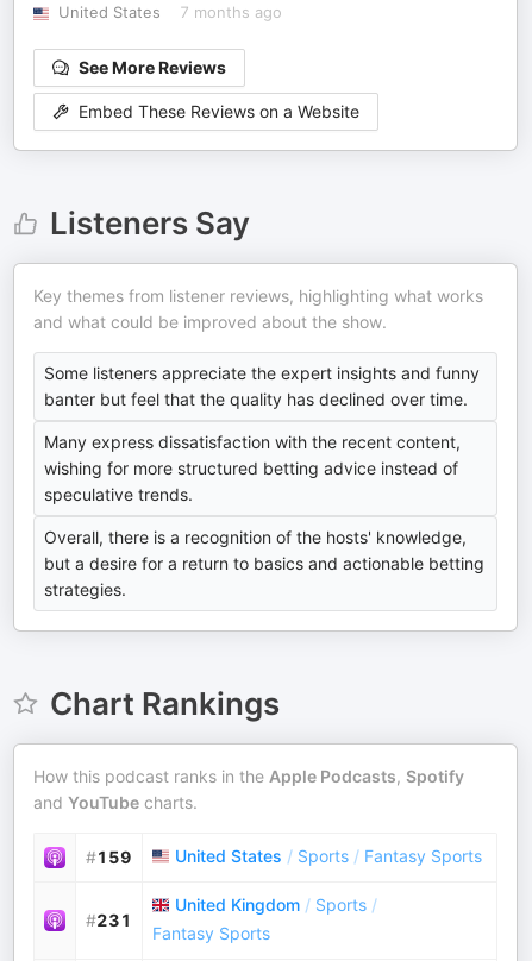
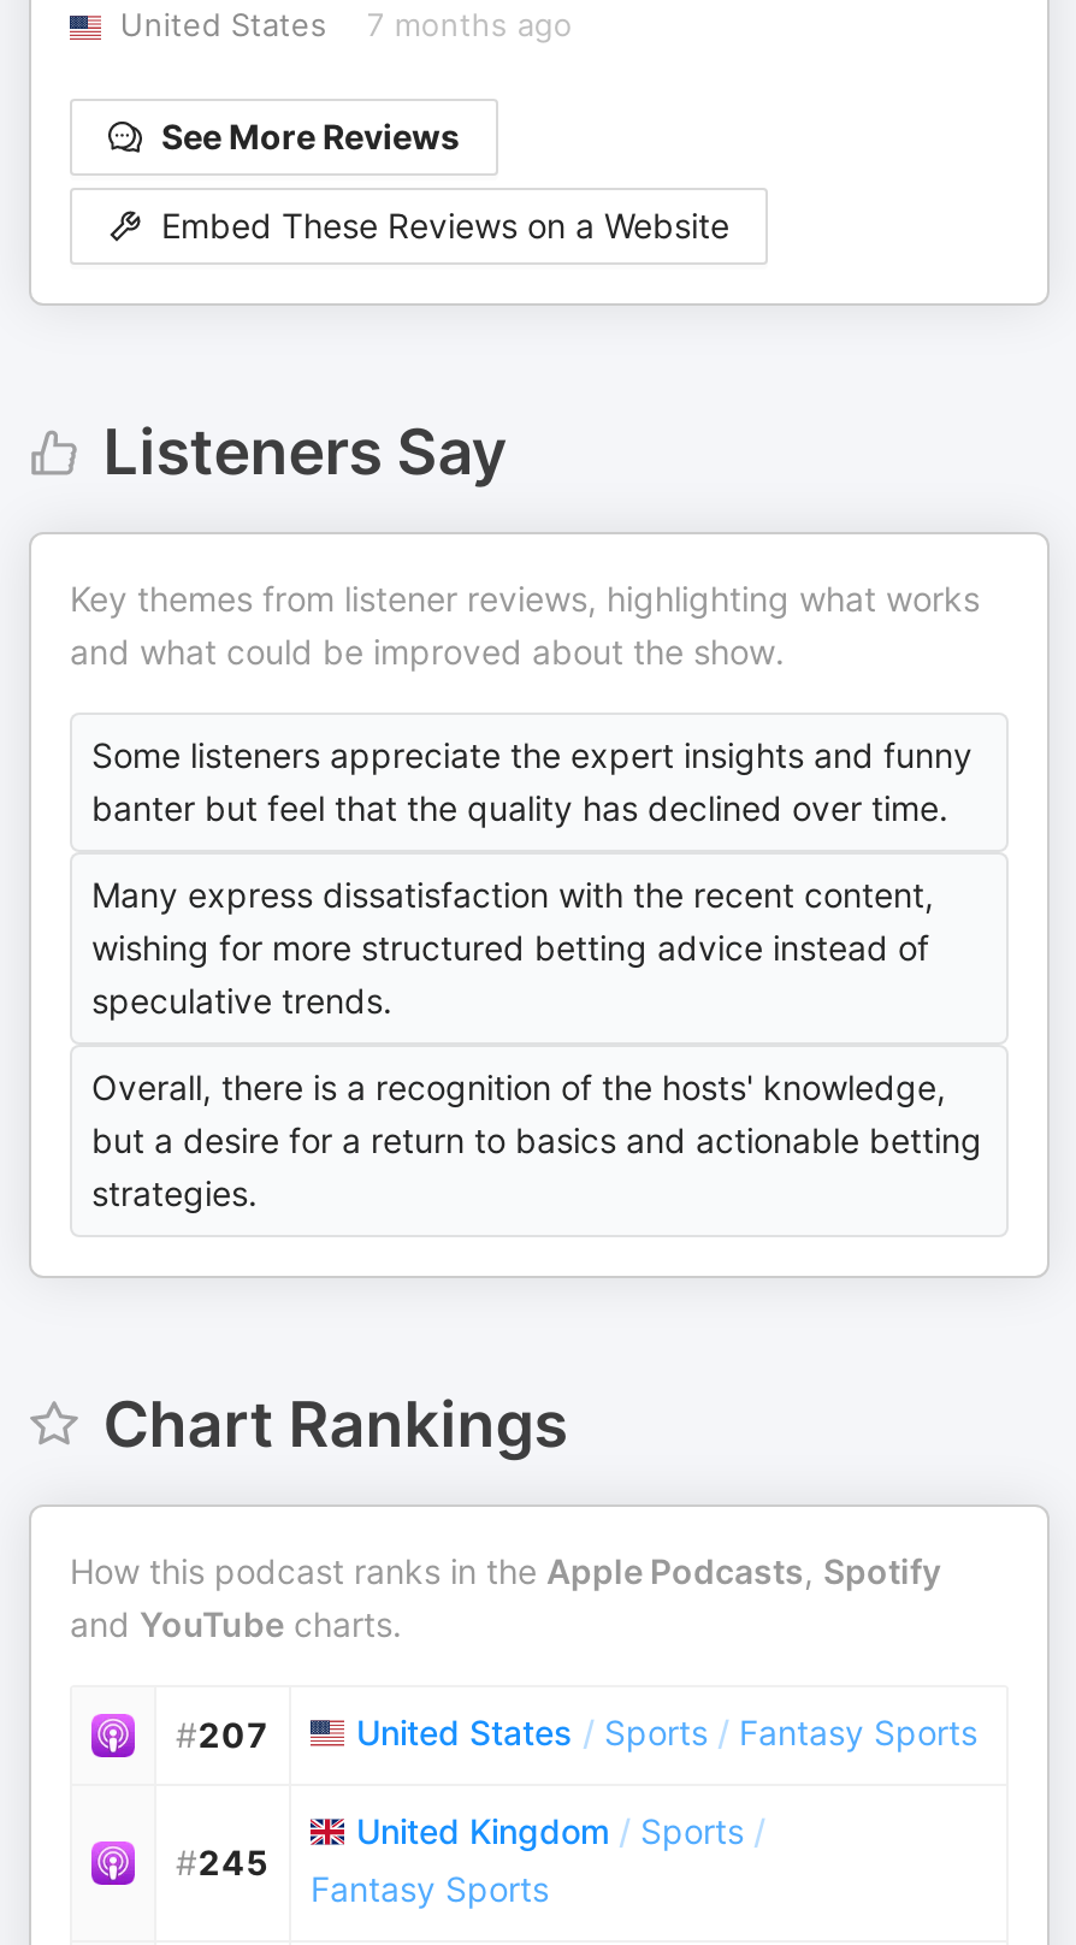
- #159
+ #207

- #231
+ #245
